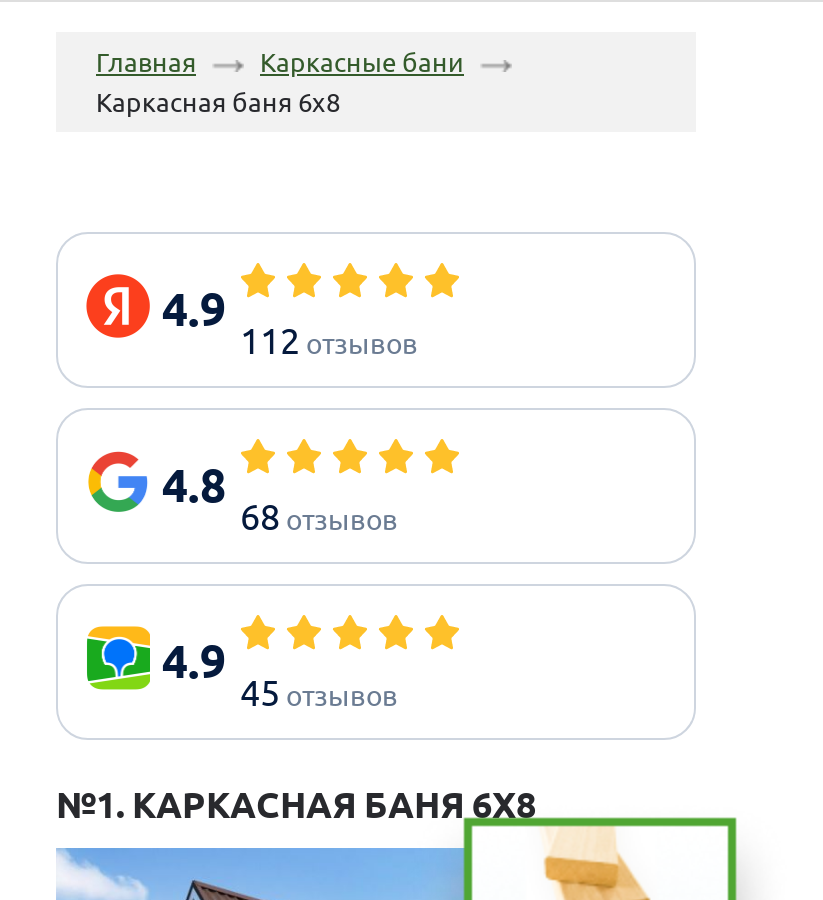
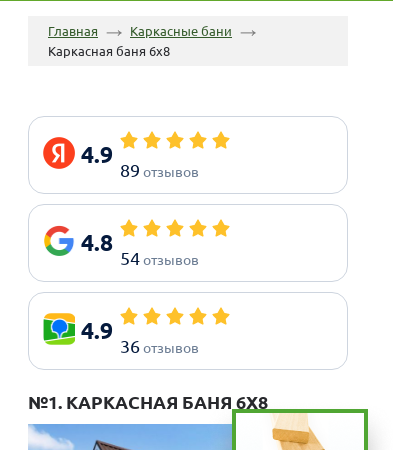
- 112 отзывов
+ 89 отзывов

- 68 отзывов
+ 54 отзывов

- 45 отзывов
+ 36 отзывов
